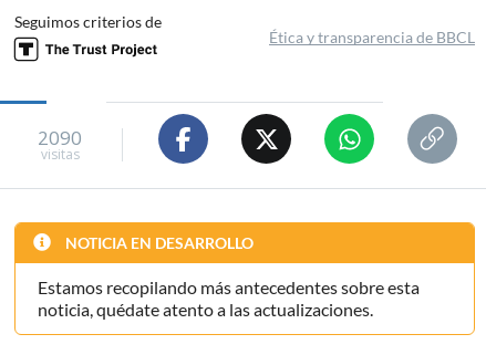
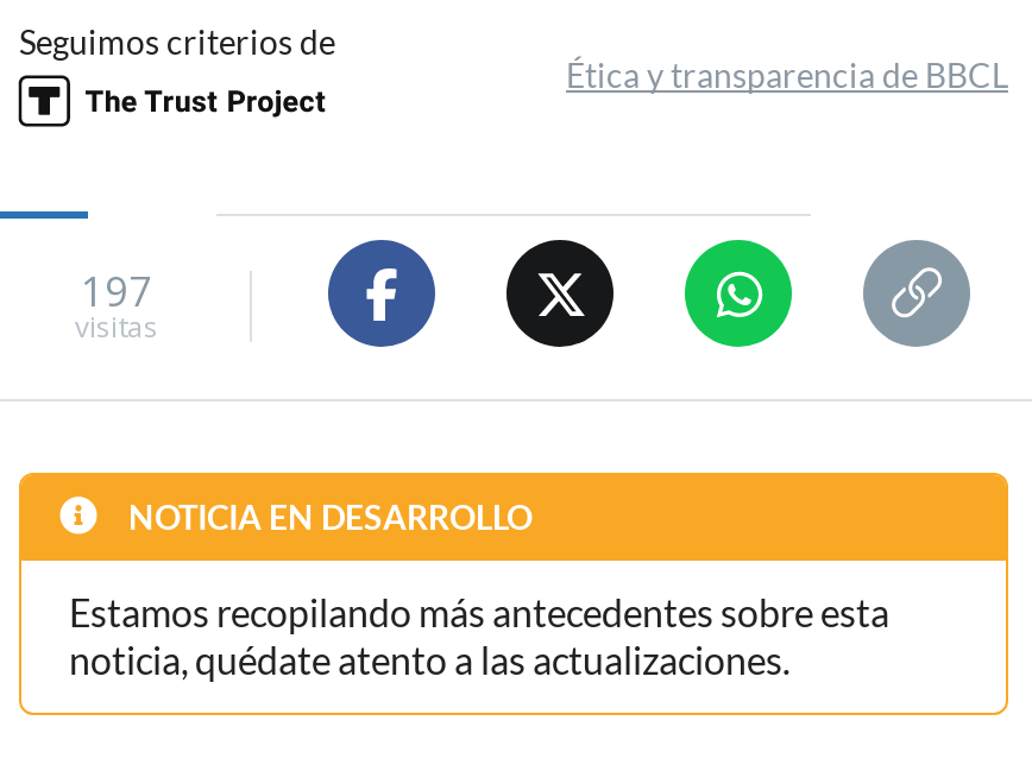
- 2090
+ 197
